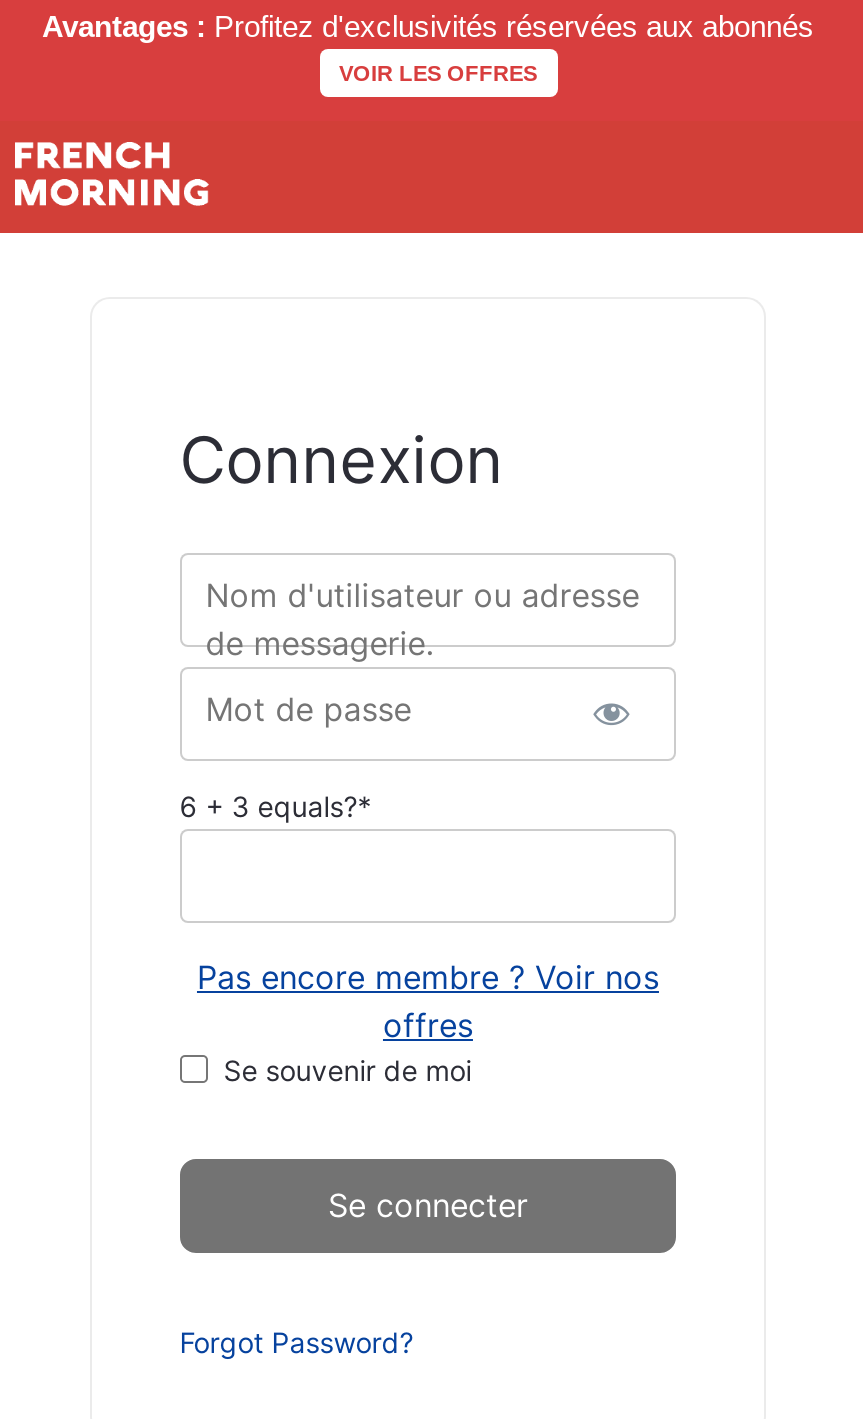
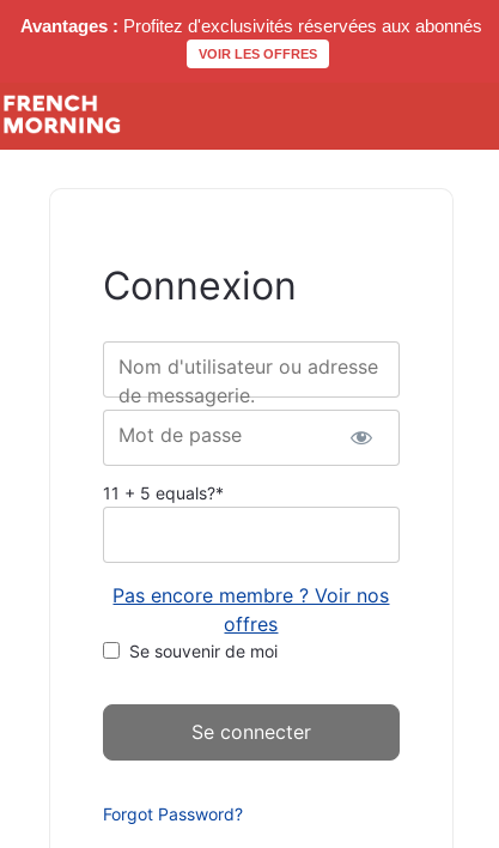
- 6 + 3 equals?*
+ 11 + 5 equals?*
